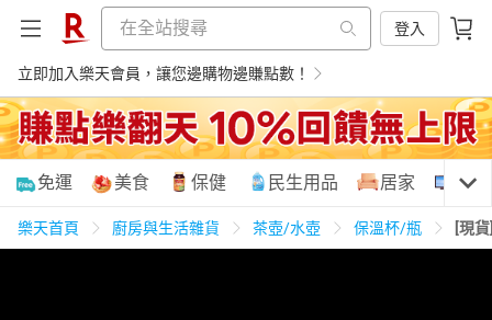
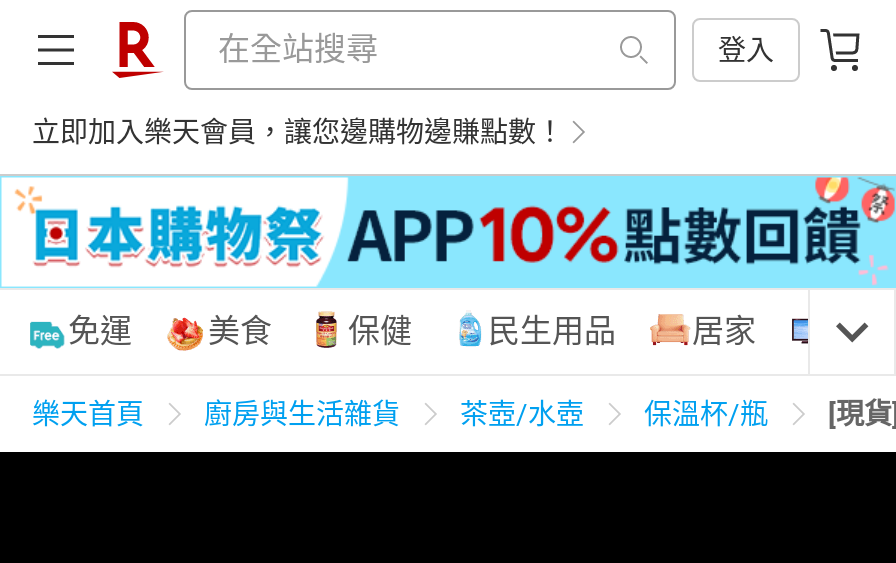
- [image]
+ [image]
